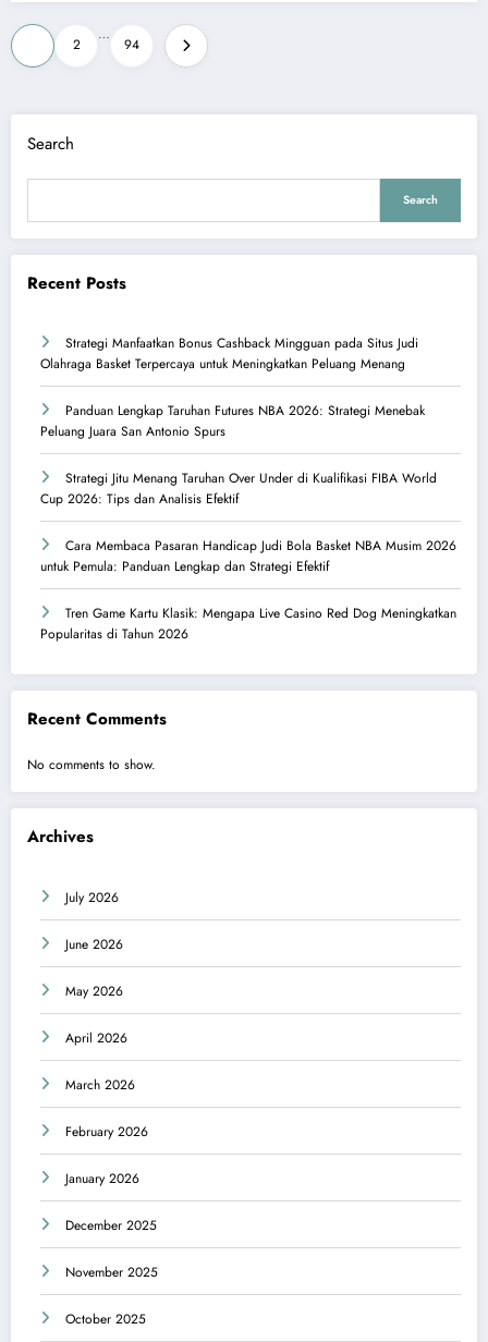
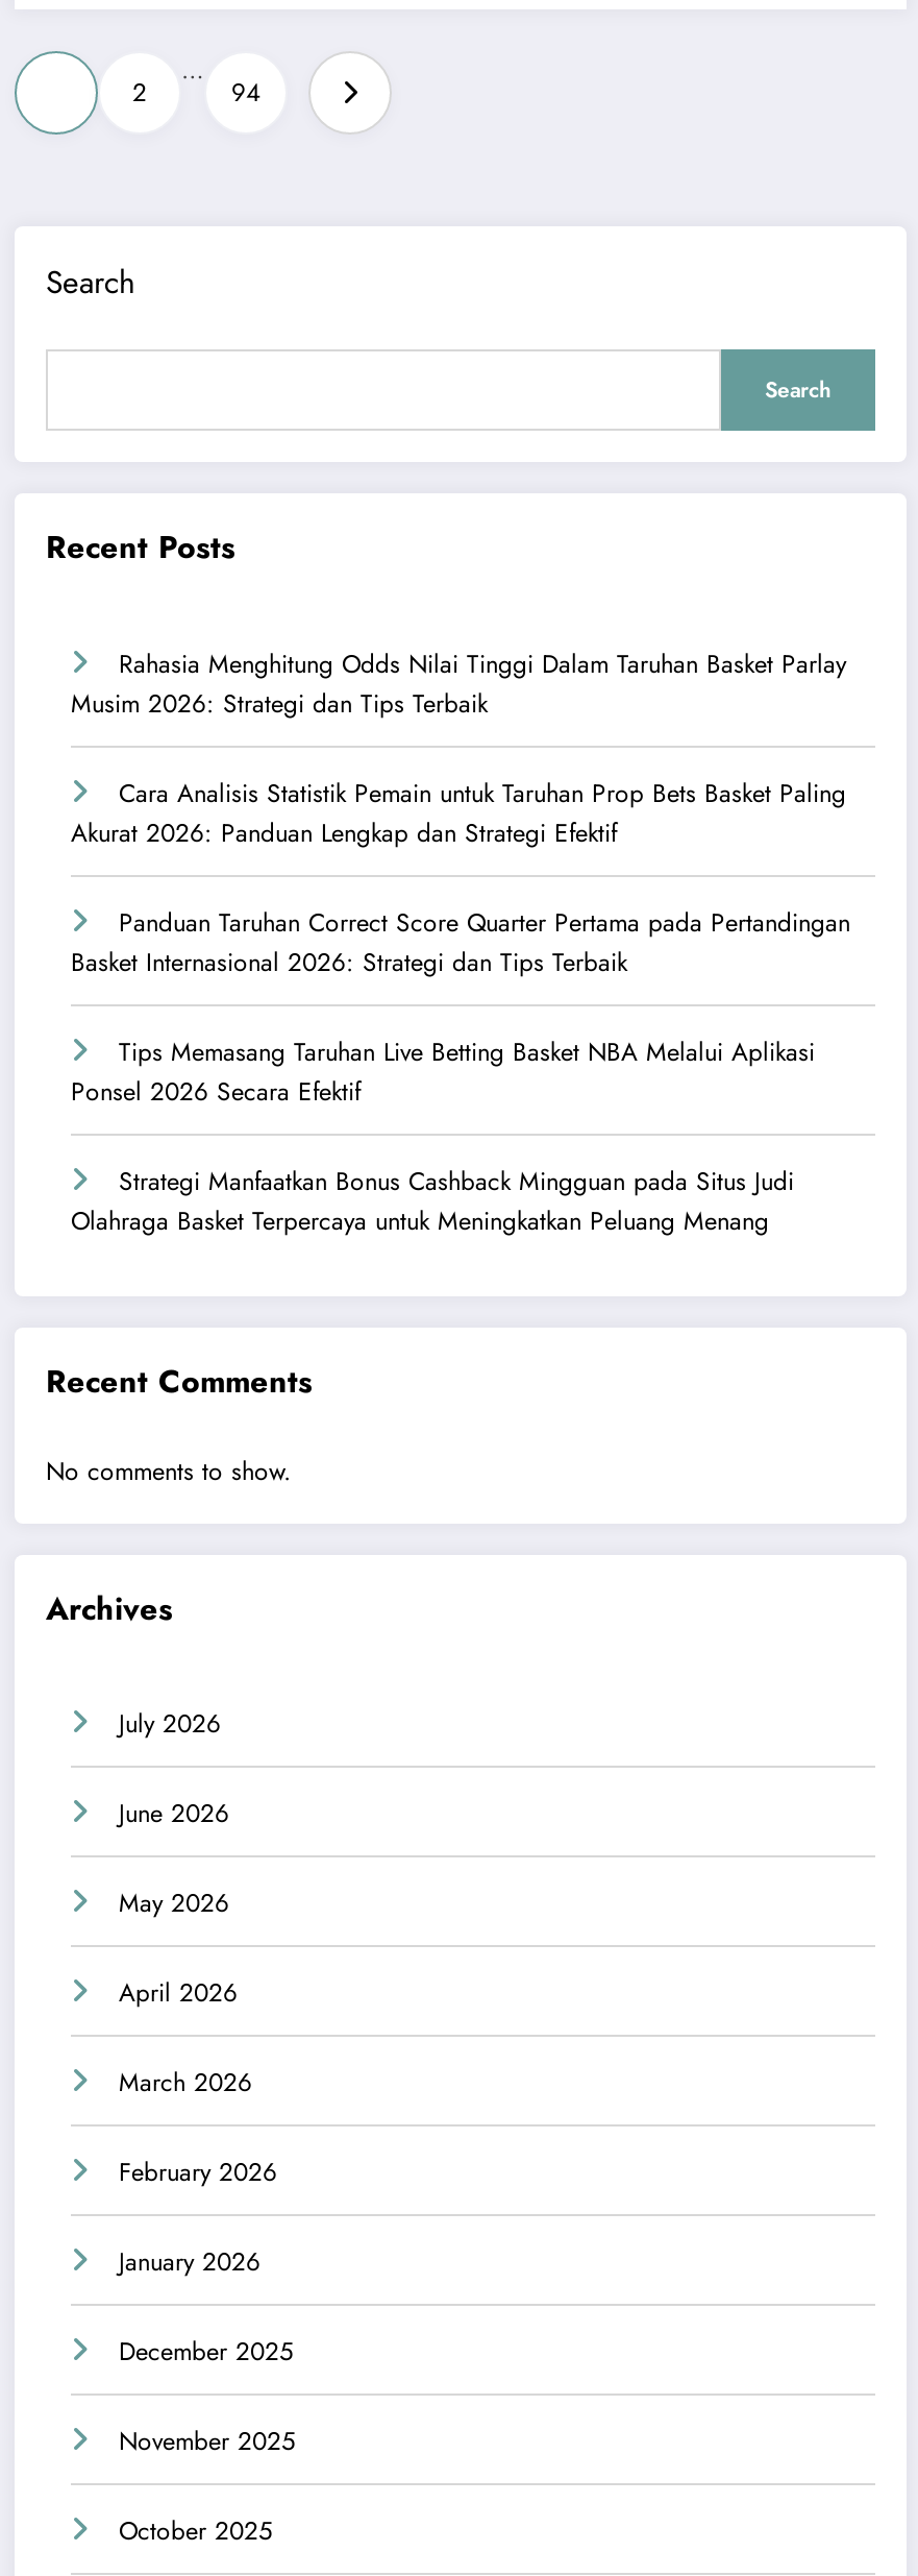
+ Rahasia Menghitung Odds Nilai Tinggi Dalam Taruhan Basket Parlay
+ Musim 2026: Strategi dan Tips Terbaik
+ Cara Analisis Statistik Pemain untuk Taruhan Prop Bets Basket Paling
+ Akurat 2026: Panduan Lengkap dan Strategi Efektif
+ Panduan Taruhan Correct Score Quarter Pertama pada Pertandingan
+ Basket Internasional 2026: Strategi dan Tips Terbaik
+ Tips Memasang Taruhan Live Betting Basket NBA Melalui Aplikasi
+ Ponsel 2026 Secara Efektif

moved down: Strategi Manfaatkan Bonus Cashback Mingguan pada Situs Judi | Olahraga Basket Terpercaya untuk Meningkatkan Peluang Menang

- Panduan Lengkap Taruhan Futures NBA 2026: Strategi Menebak
- Peluang Juara San Antonio Spurs
- Strategi Jitu Menang Taruhan Over Under di Kualifikasi FIBA World
- Cup 2026: Tips dan Analisis Efektif
- Cara Membaca Pasaran Handicap Judi Bola Basket NBA Musim 2026
- untuk Pemula: Panduan Lengkap dan Strategi Efektif
- Tren Game Kartu Klasik: Mengapa Live Casino Red Dog Meningkatkan
- Popularitas di Tahun 2026
